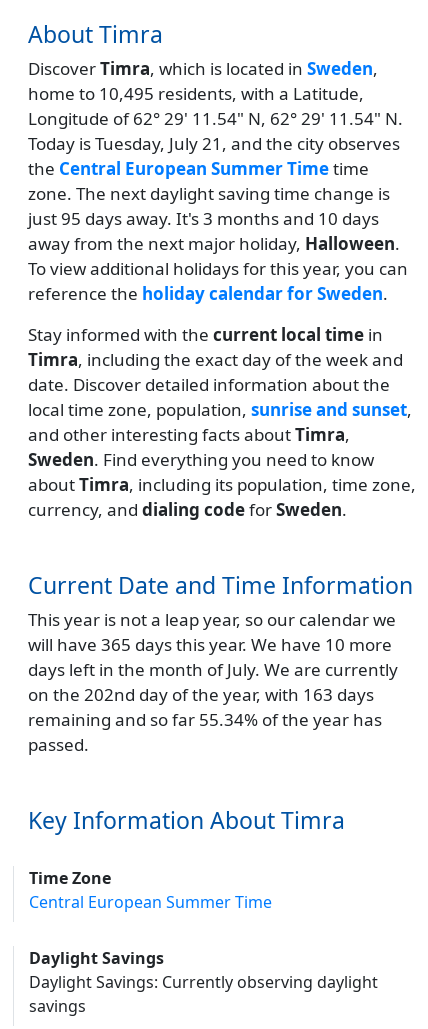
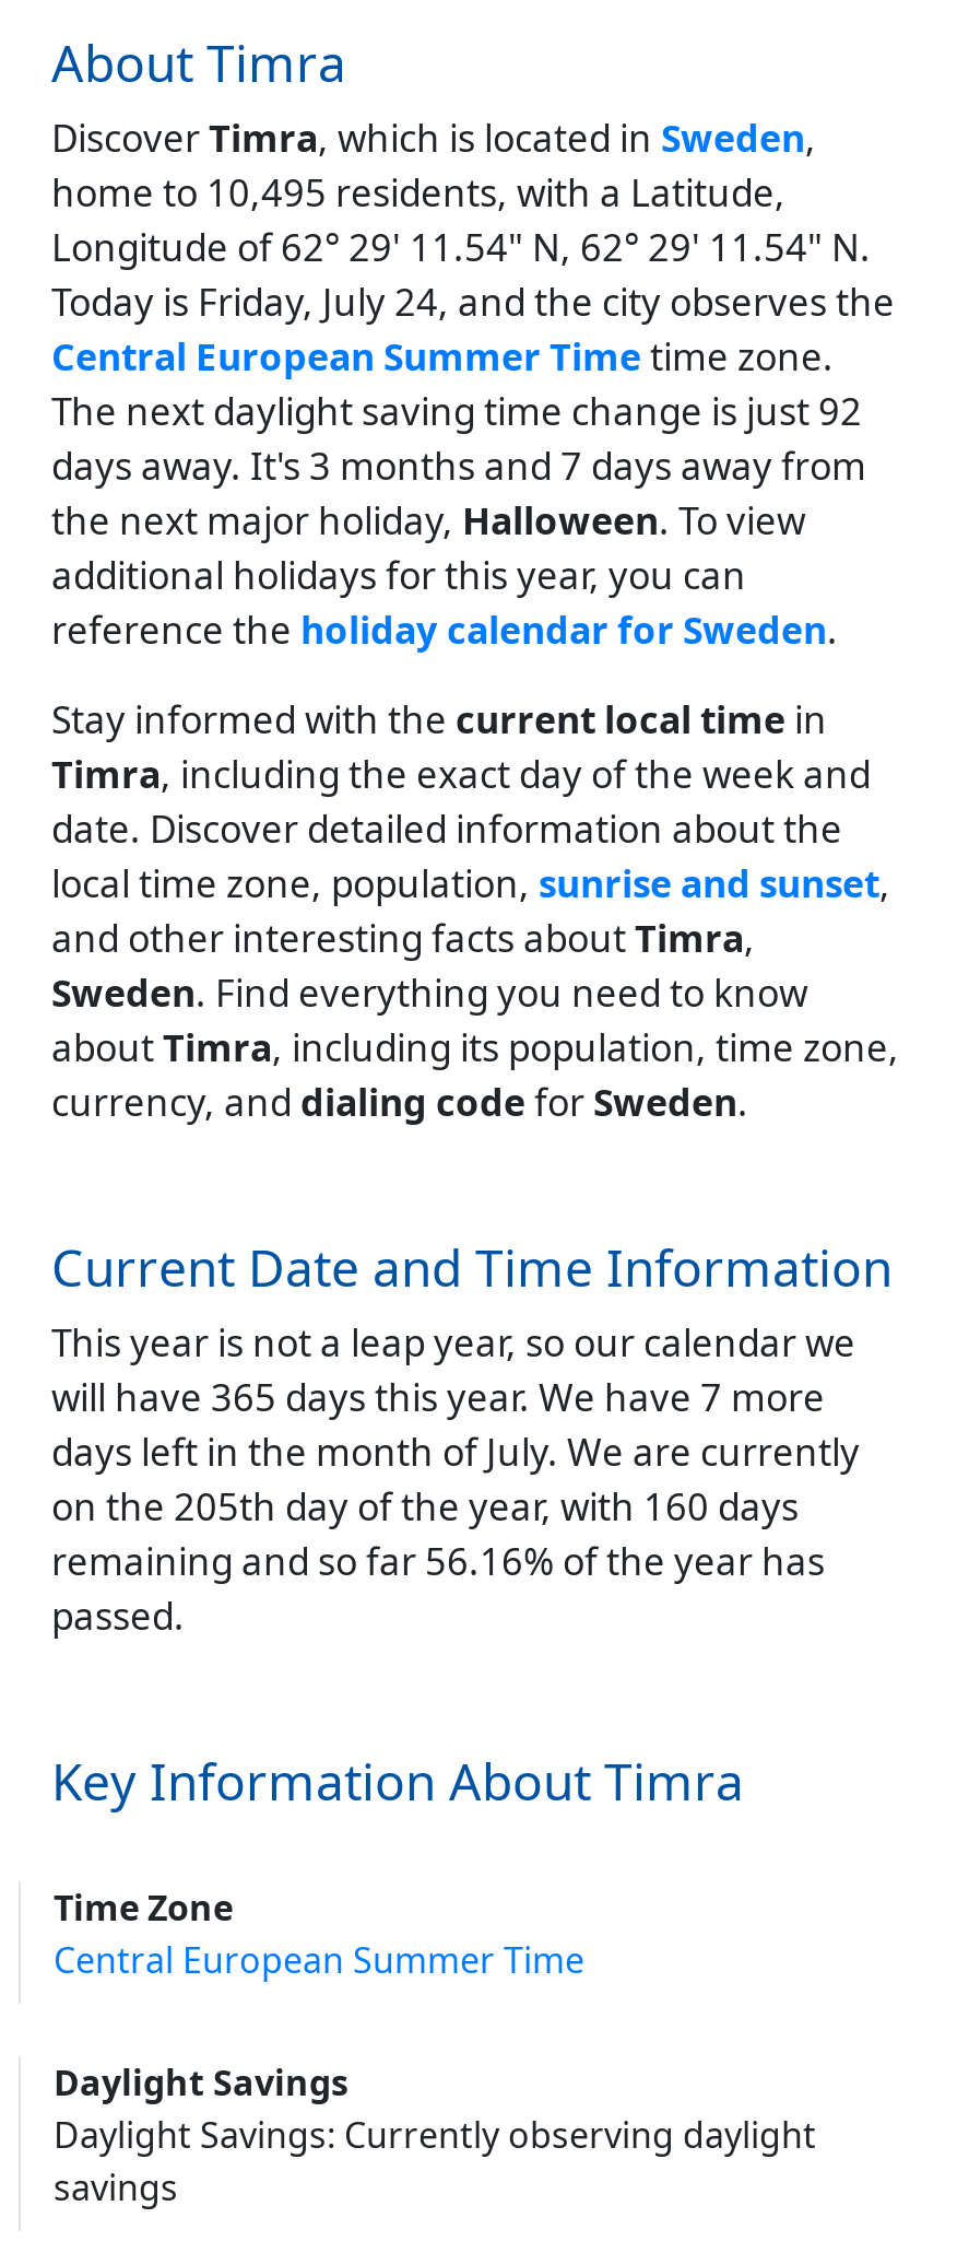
- Today is Tuesday, July 21, and the city observes
- the Central European Summer Time time
- zone. The next daylight saving time change is
- just 95 days away. It's 3 months and 10 days
- away from the next major holiday, Halloween.
- To view additional holidays for this year, you can
+ Today is Friday, July 24, and the city observes the
+ Central European Summer Time time zone.
+ The next daylight saving time change is just 92
+ days away. It's 3 months and 7 days away from
+ the next major holiday, Halloween. To view
+ additional holidays for this year, you can

- will have 365 days this year. We have 10 more
+ will have 365 days this year. We have 7 more

- on the 202nd day of the year, with 163 days
+ on the 205th day of the year, with 160 days

- remaining and so far 55.34% of the year has
+ remaining and so far 56.16% of the year has
